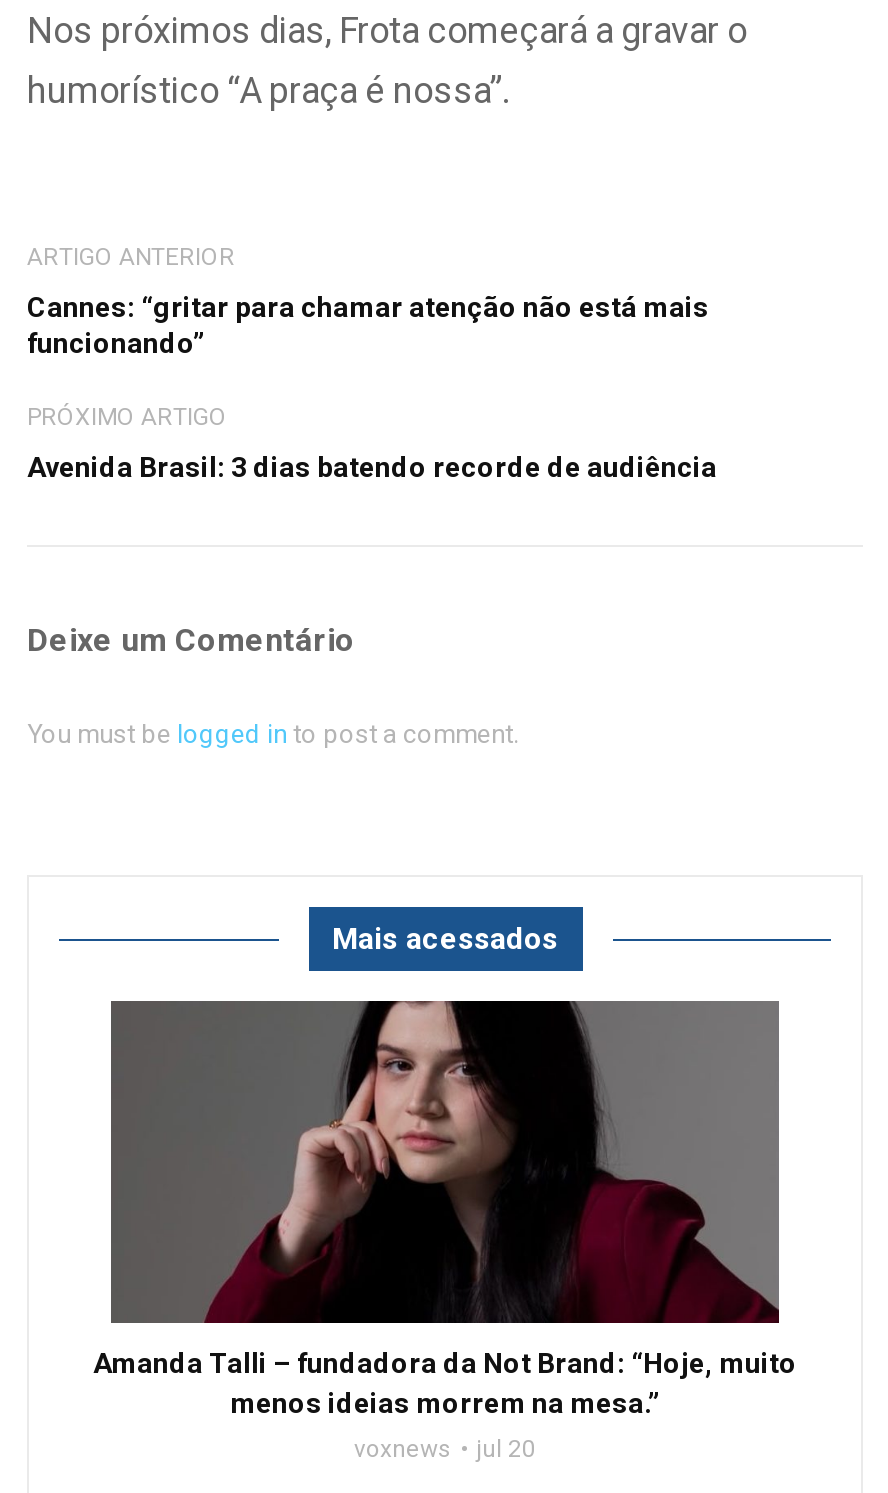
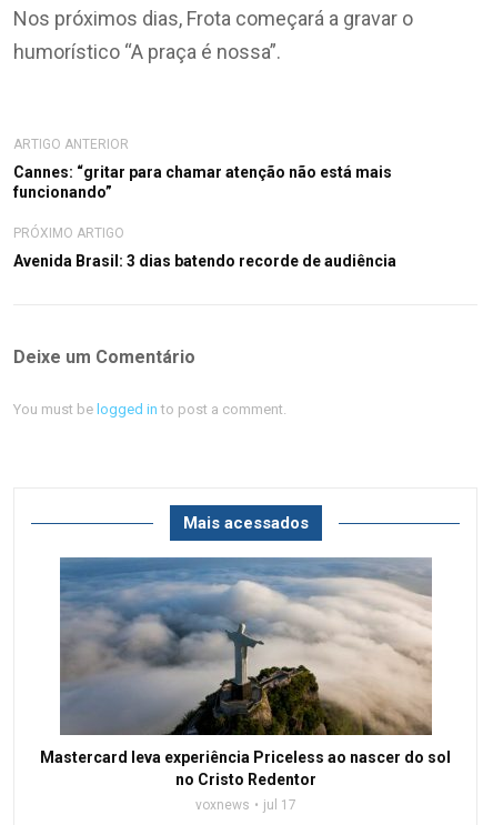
- [image]
- Amanda Talli – fundadora da Not Brand: “Hoje, muito
- menos ideias morrem na mesa.”
+ [image]
+ Mastercard leva experiência Priceless ao nascer do sol
+ no Cristo Redentor

- voxnews jul 20
+ voxnews jul 17
